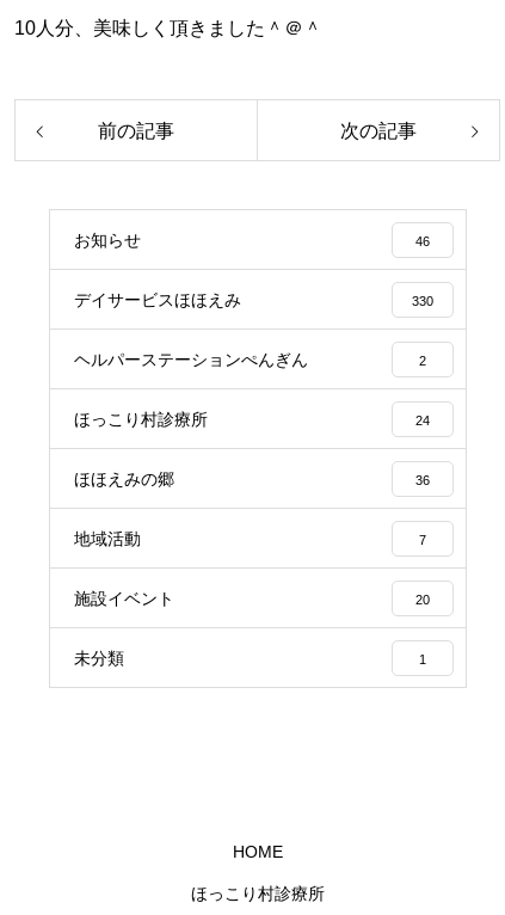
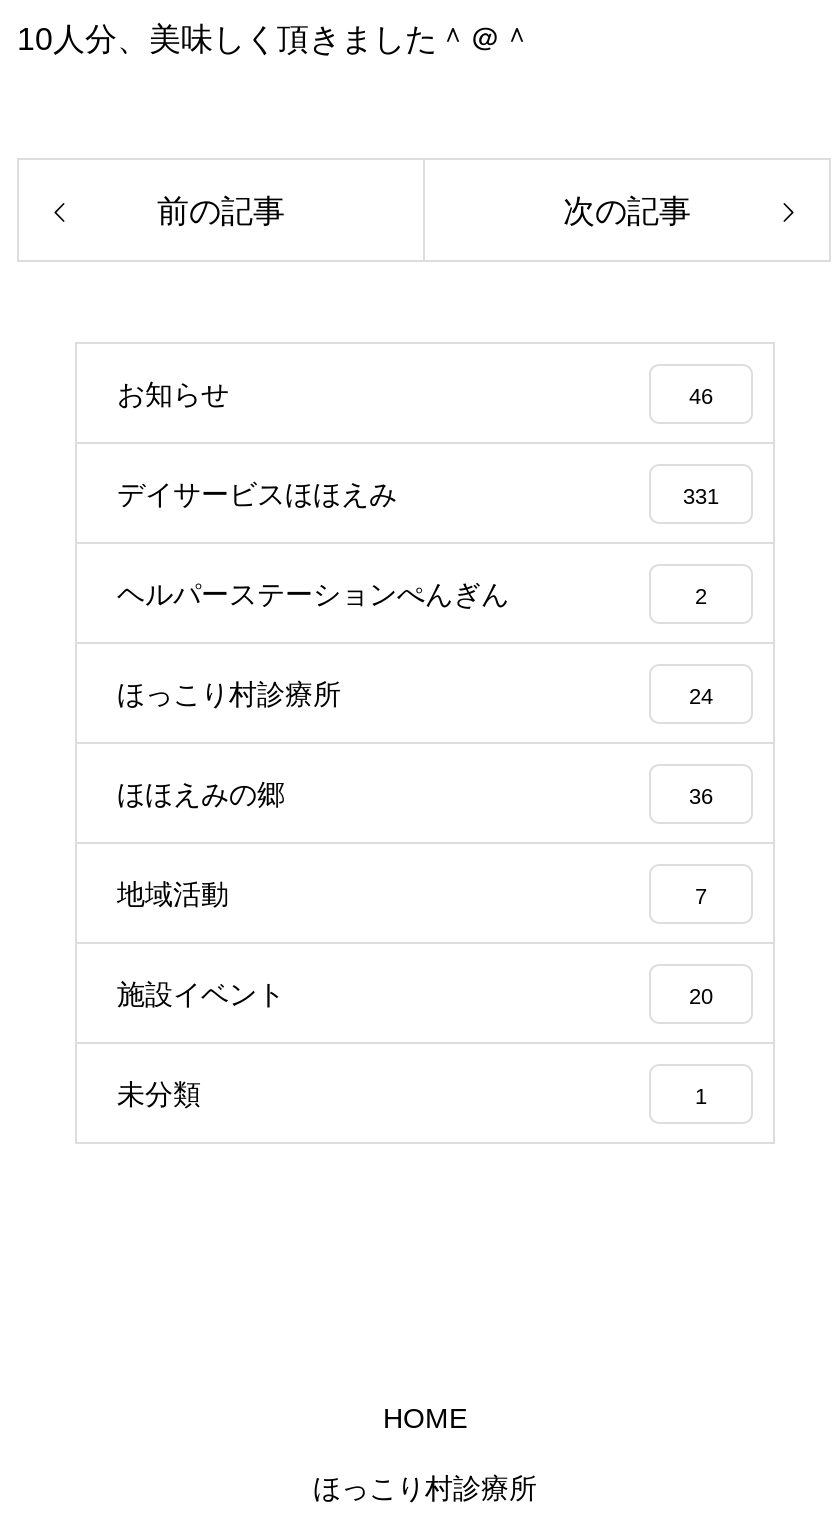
- 330
+ 331
